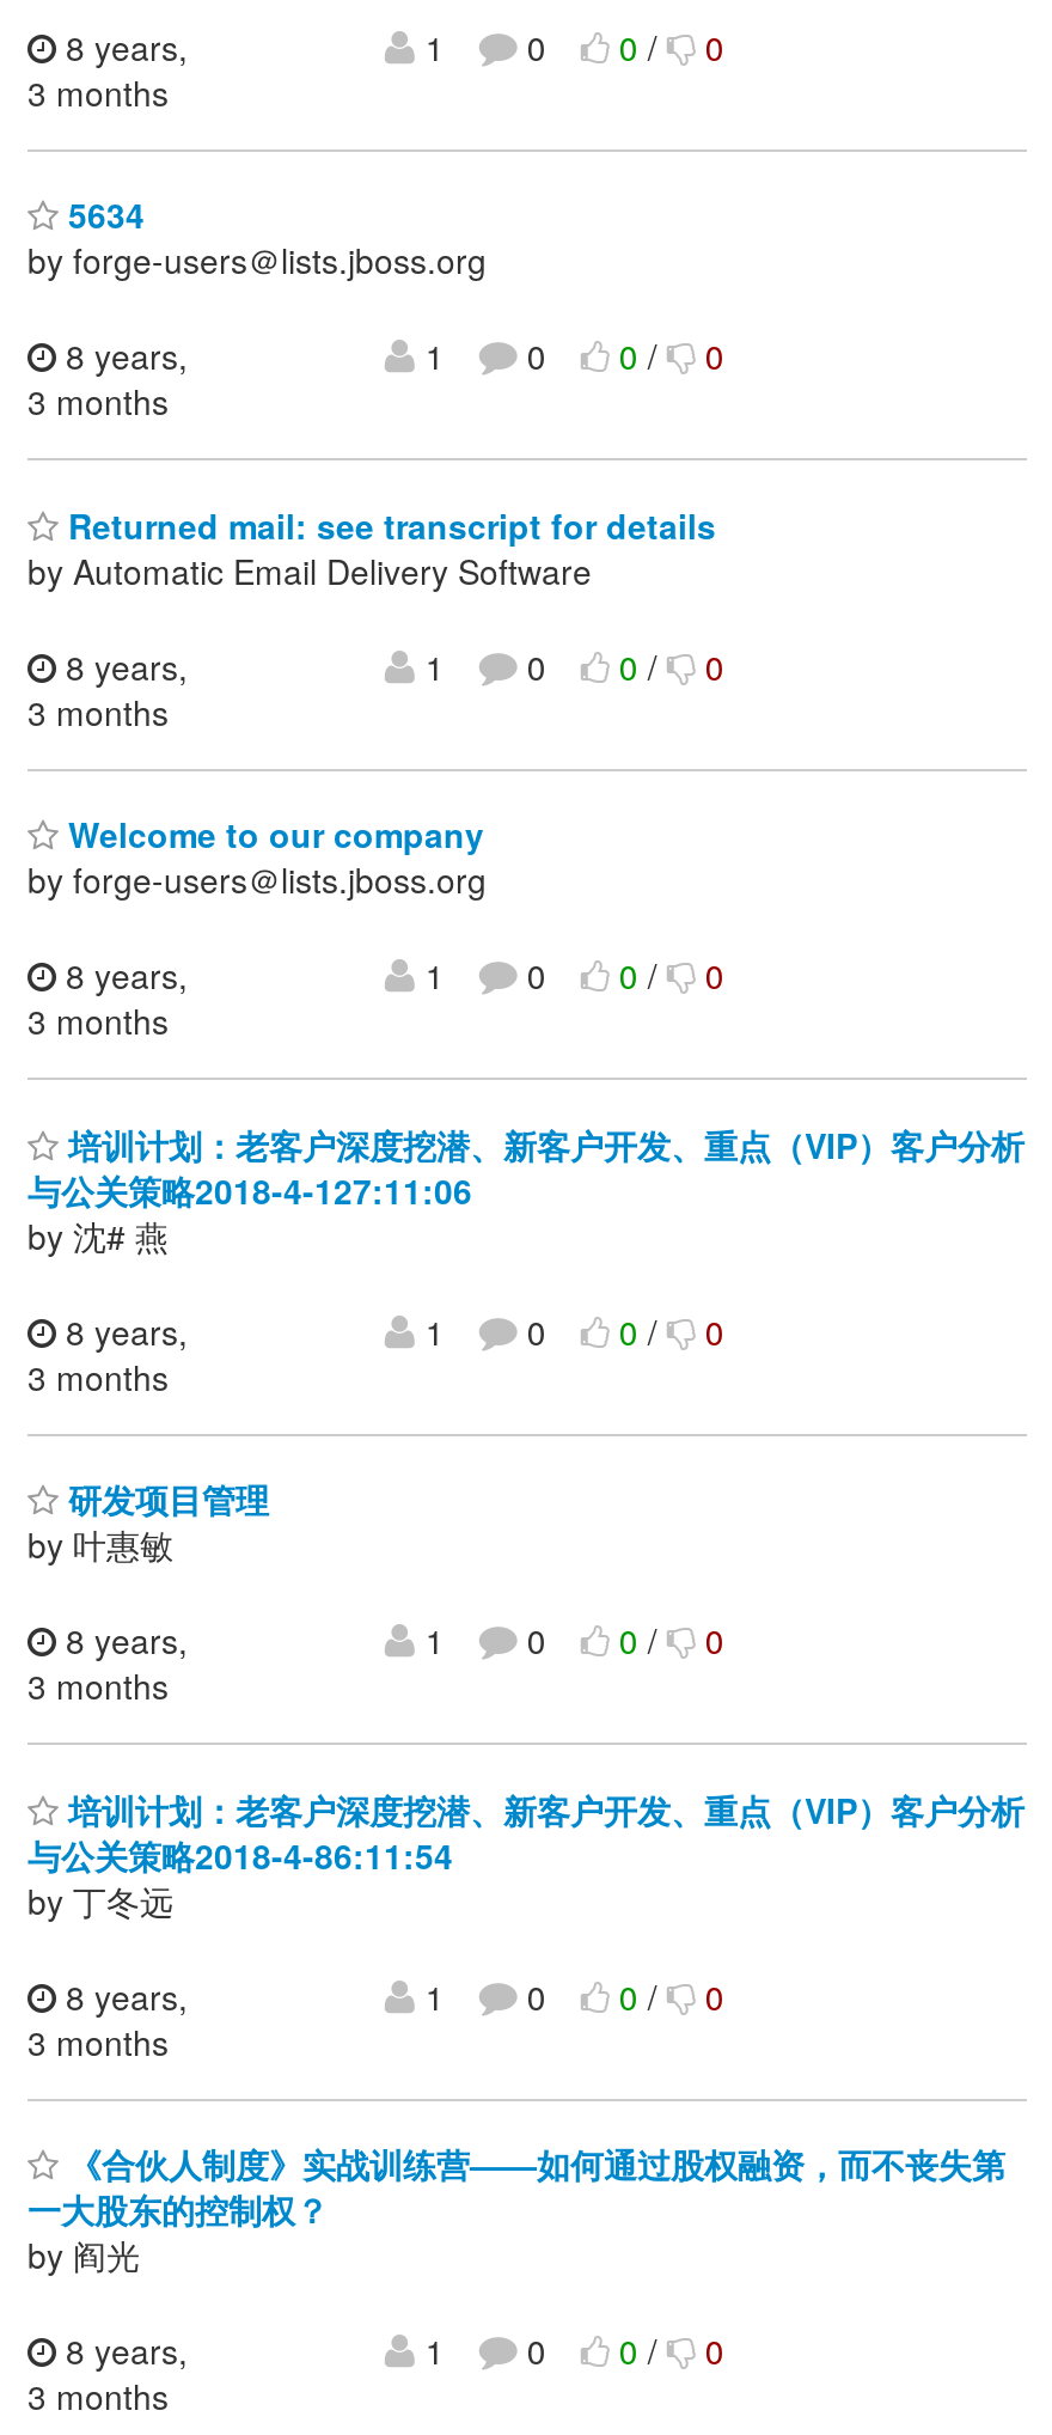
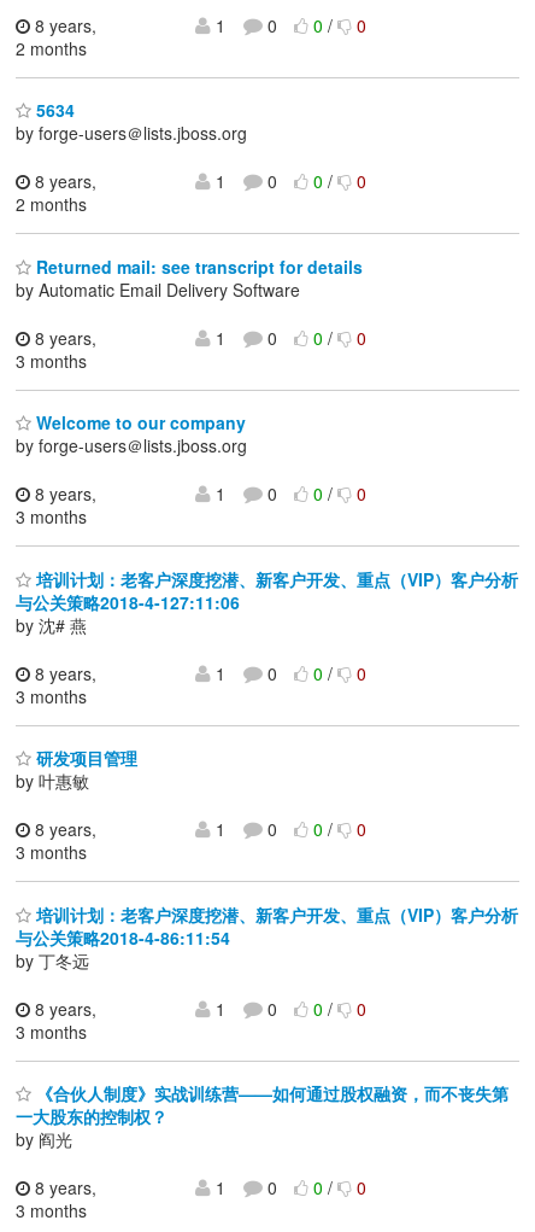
- 3 months
+ 2 months

- 3 months
+ 2 months
